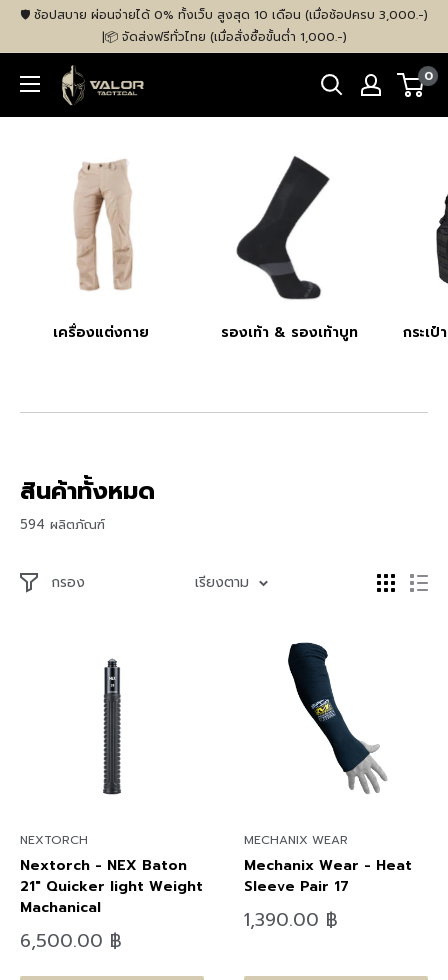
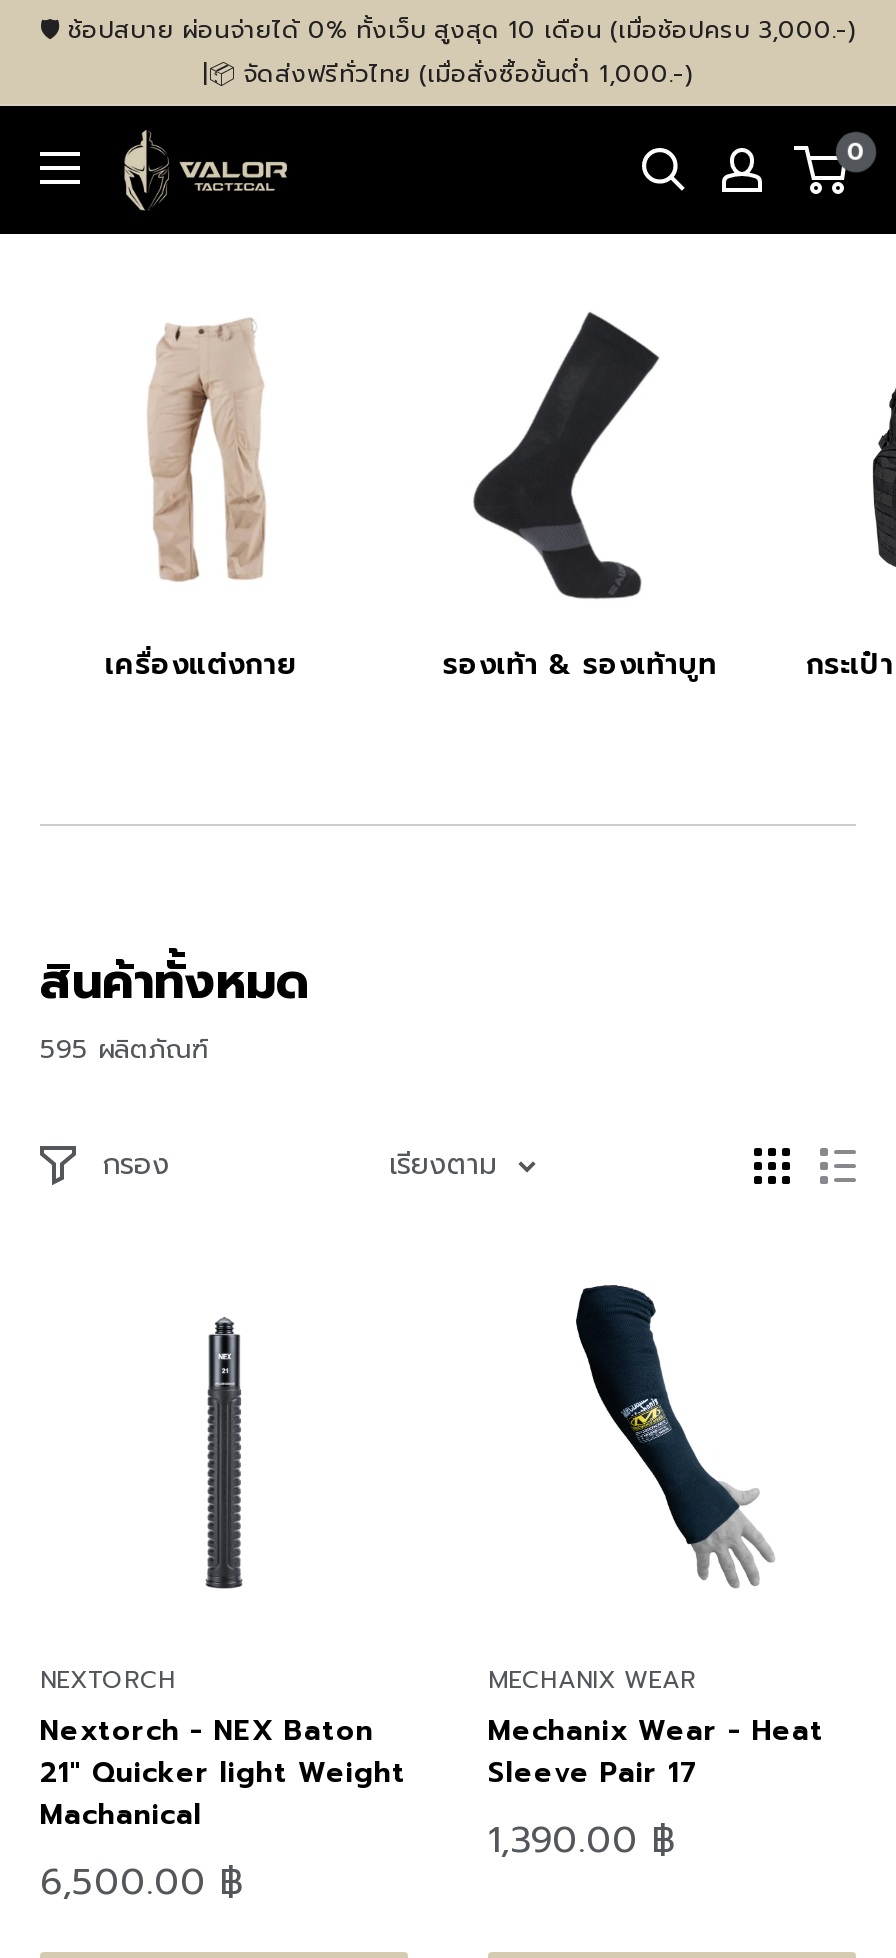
- 594 ผลิตภัณฑ์
+ 595 ผลิตภัณฑ์
